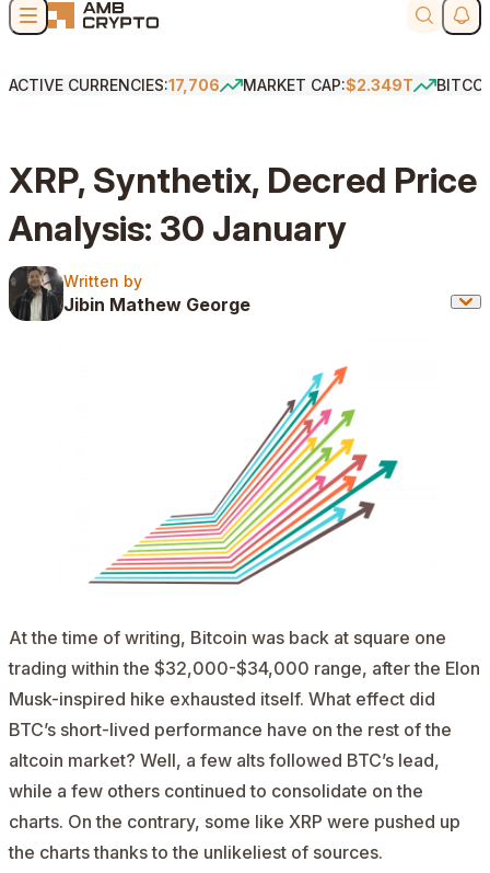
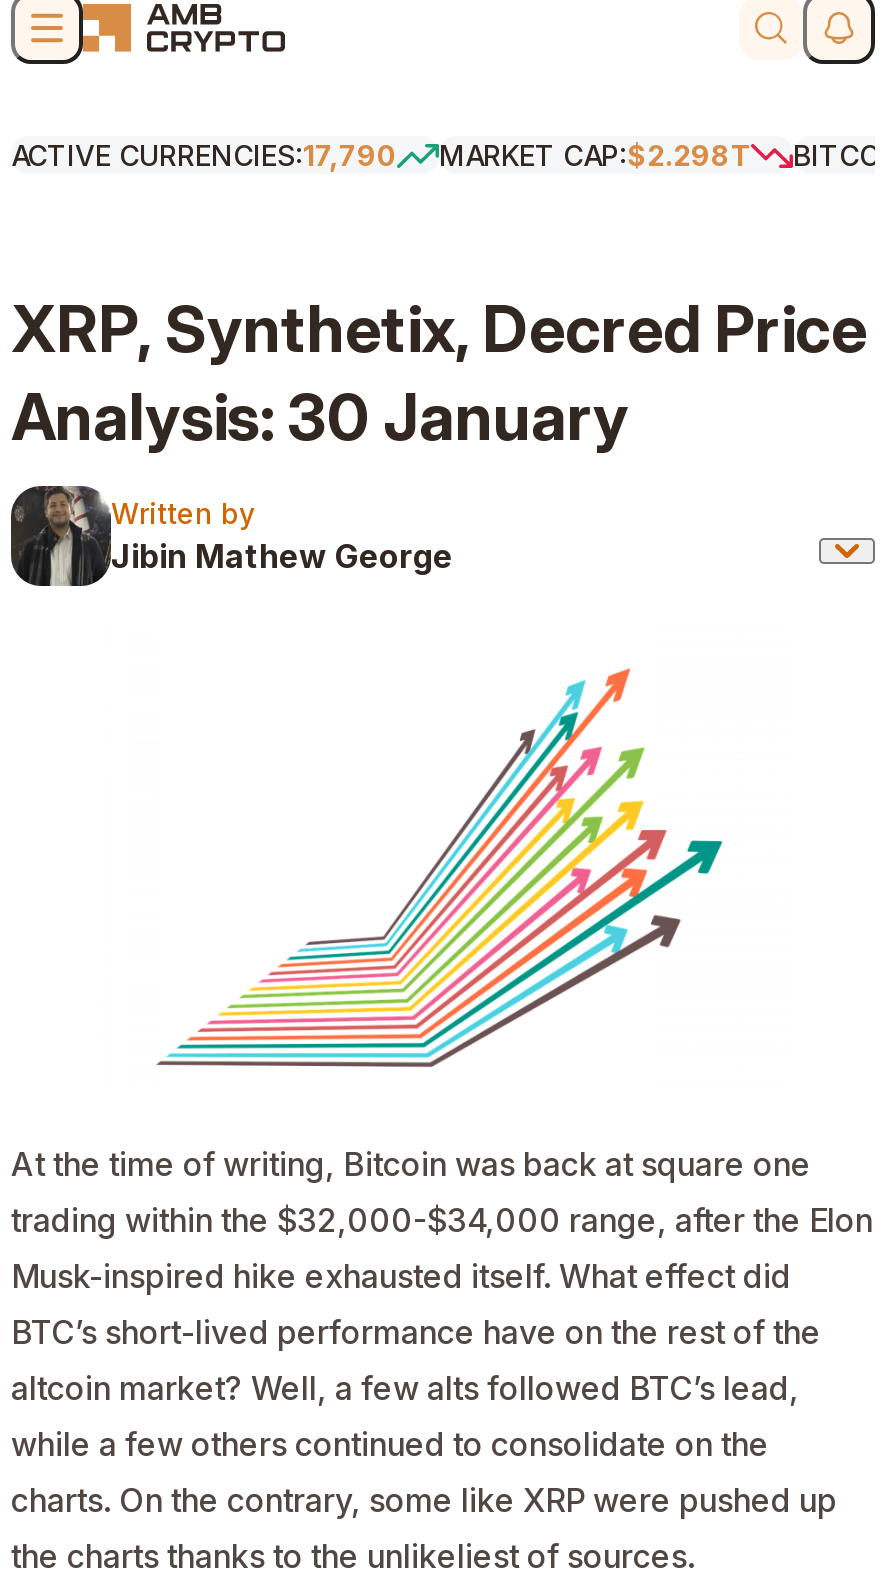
- ACTIVE CURRENCIES:17,706
+ ACTIVE CURRENCIES:17,790

- MARKET CAP:$2.349T
+ MARKET CAP:$2.298T
